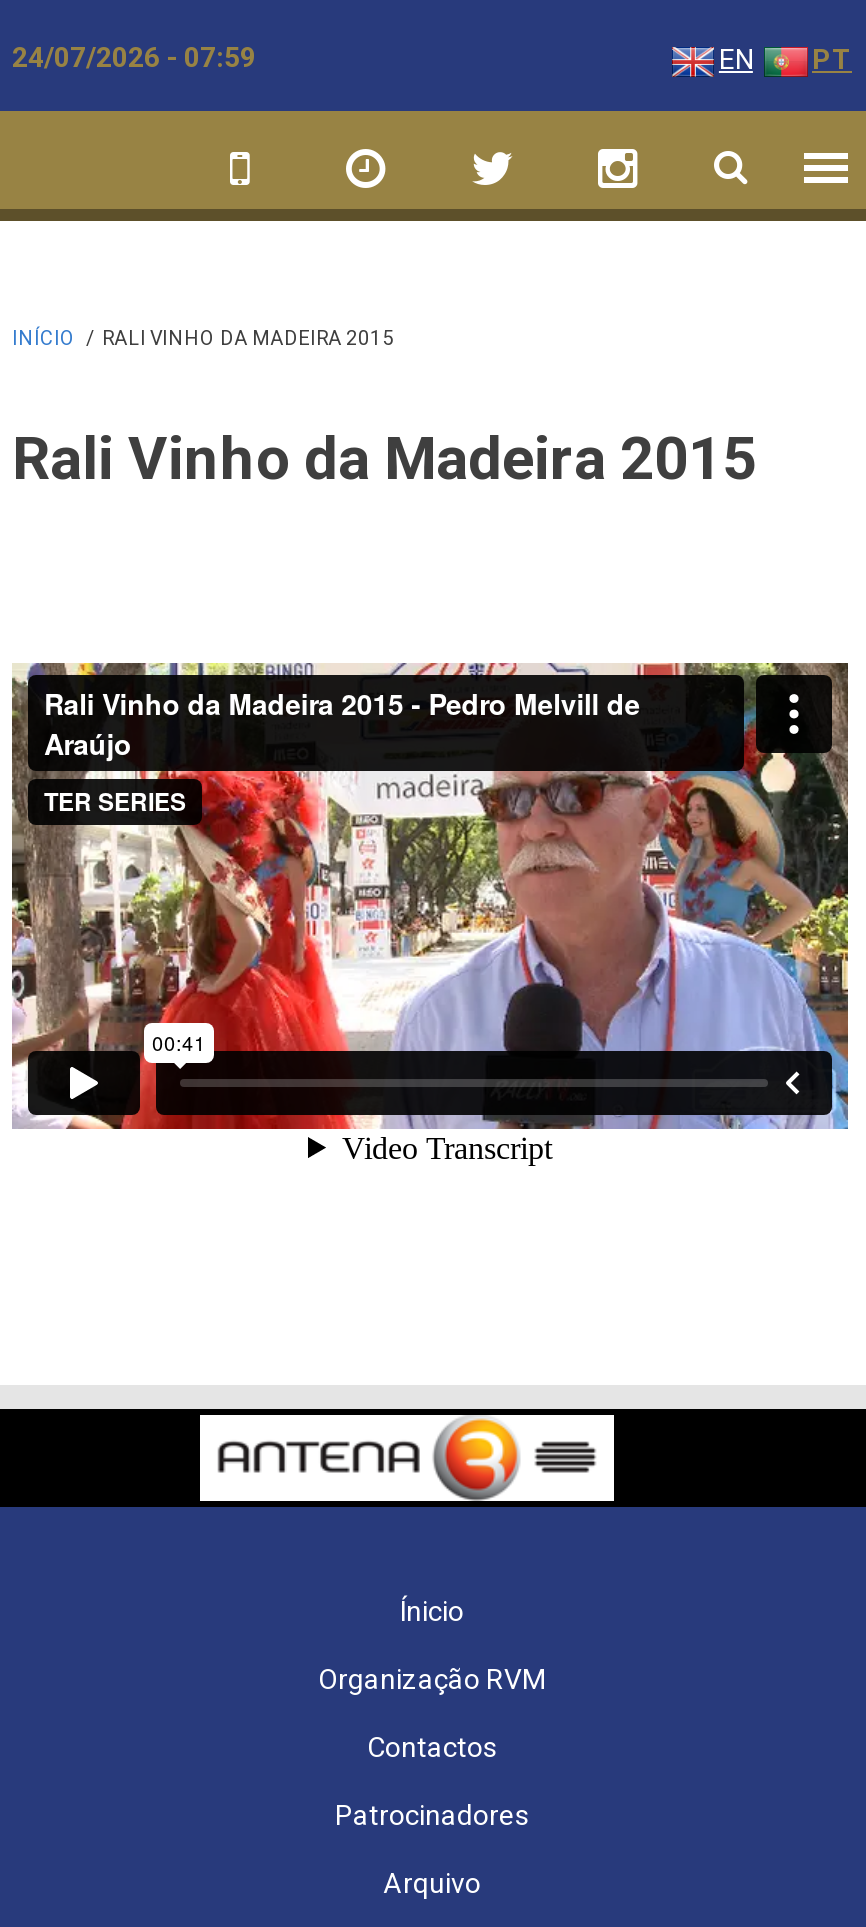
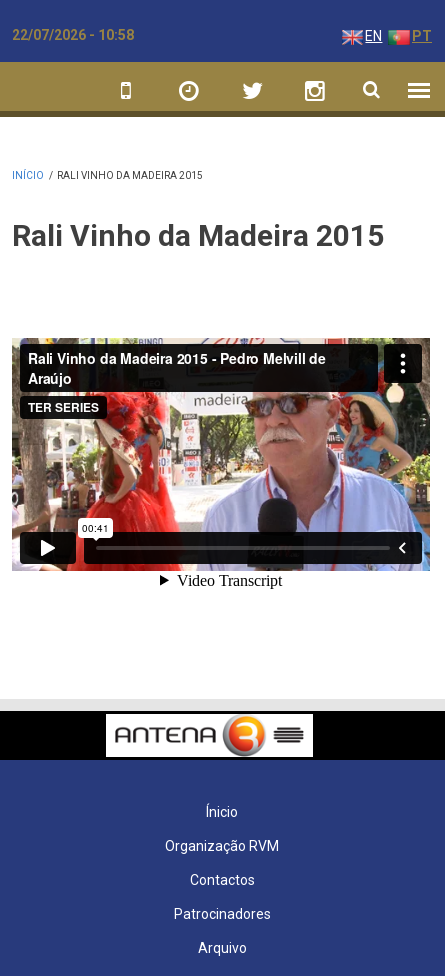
- 24/07/2026 - 07:59
+ 22/07/2026 - 10:58
